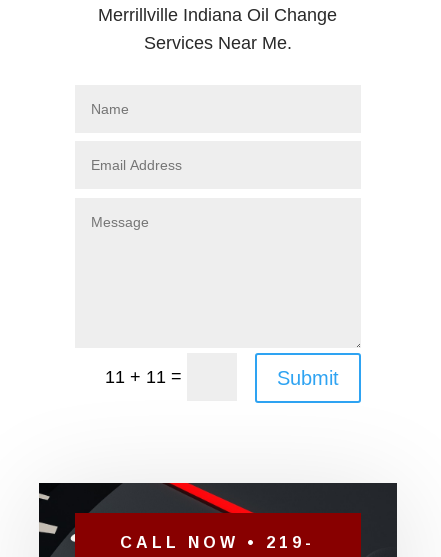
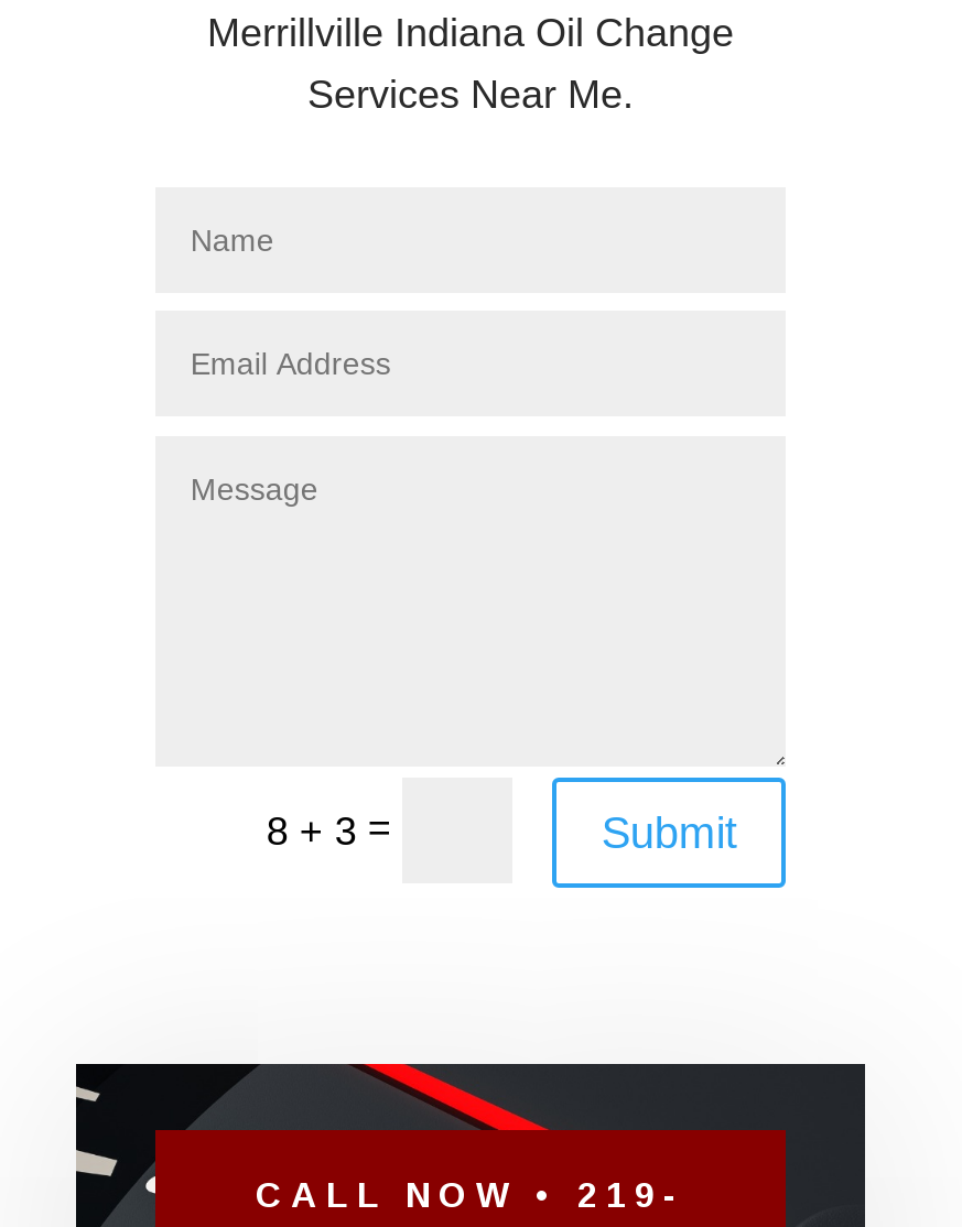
- 11 + 11 =
+ 8 + 3 =
